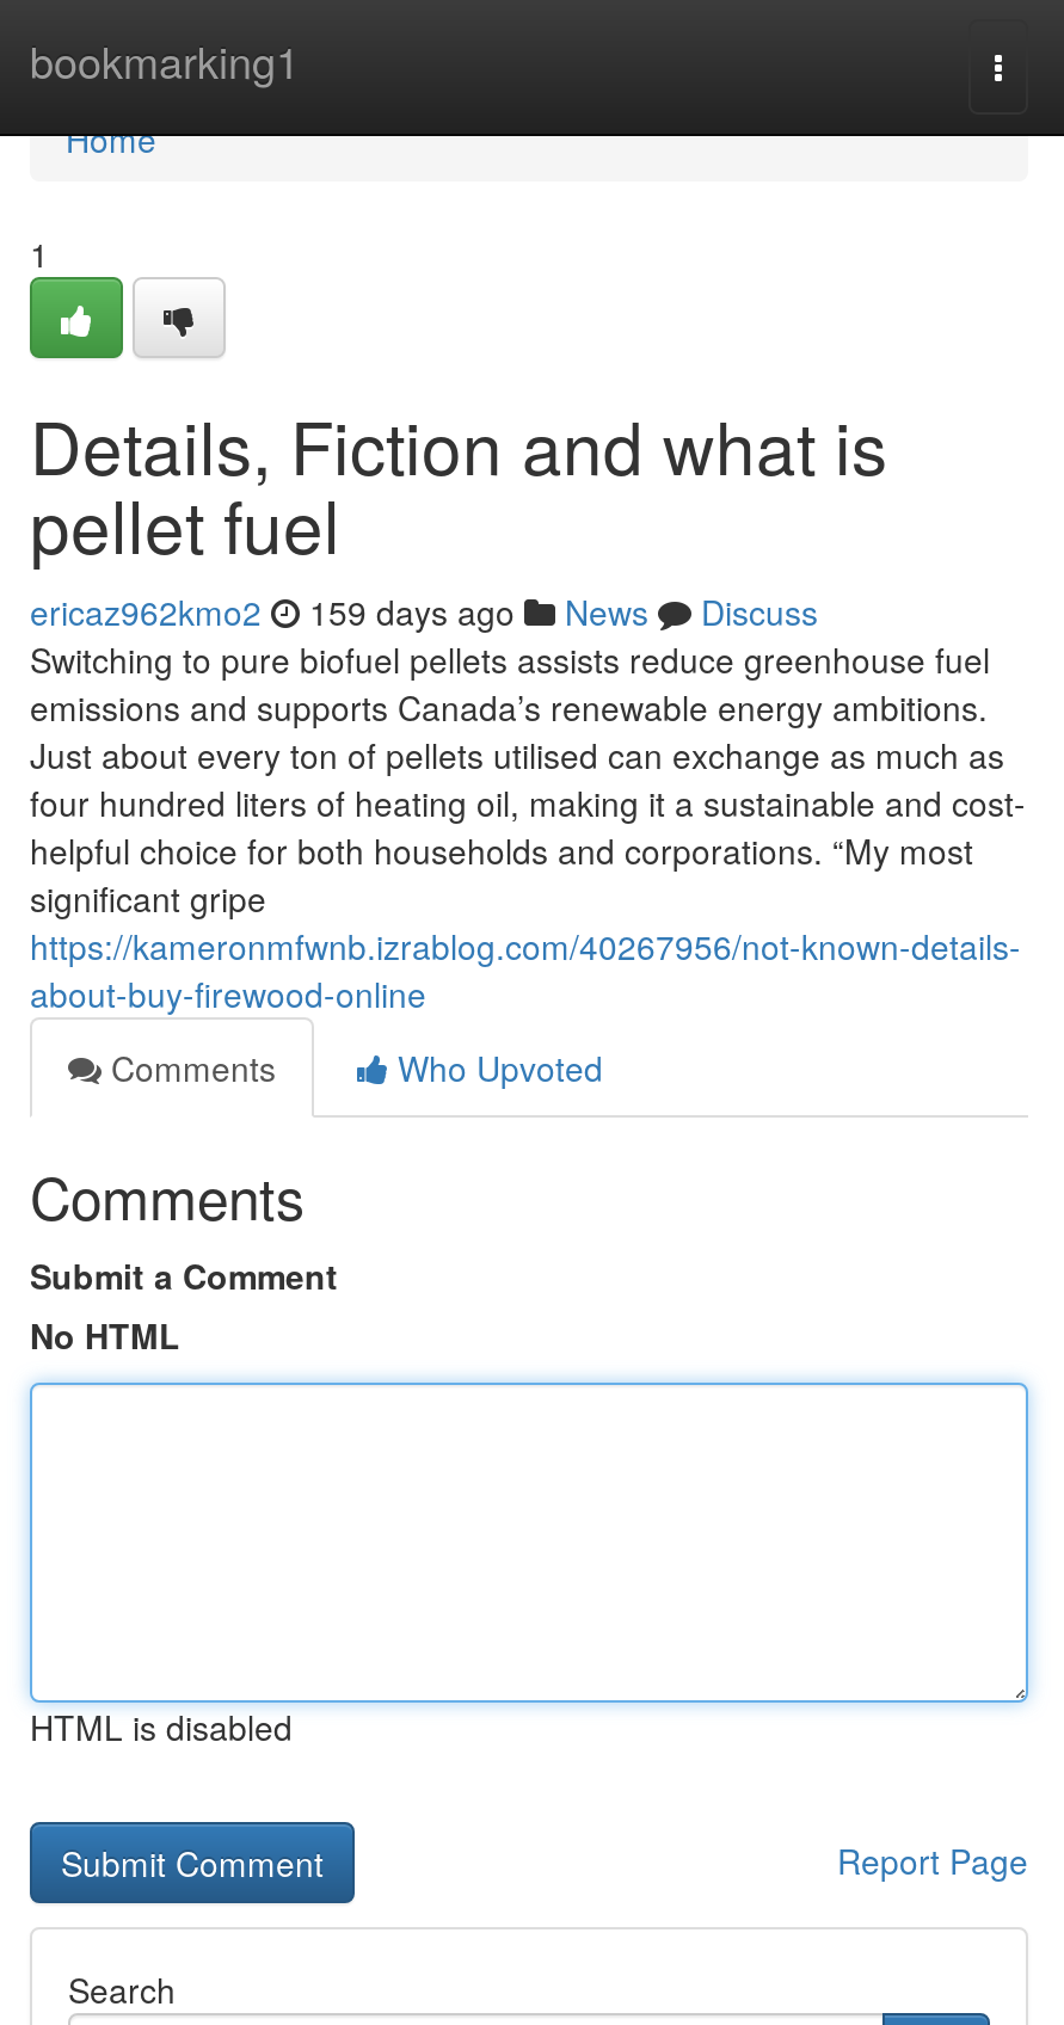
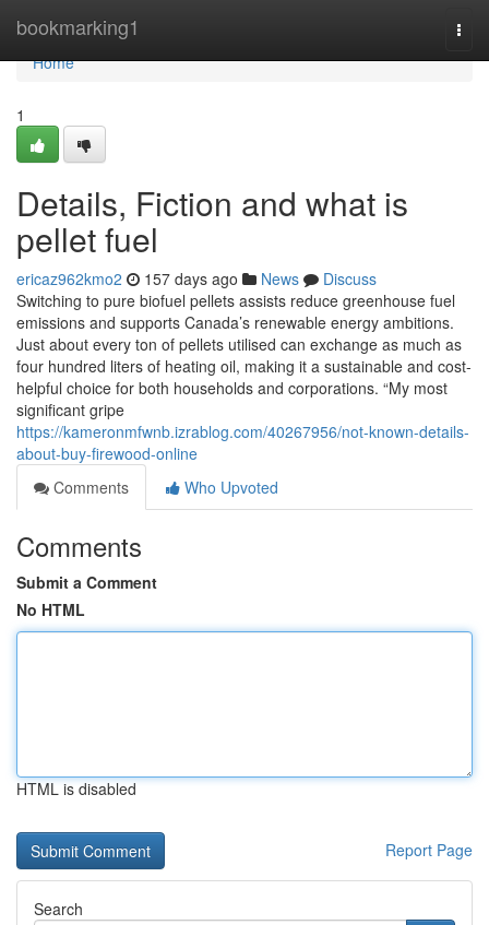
- ericaz962kmo2 159 days ago News Discuss
+ ericaz962kmo2 157 days ago News Discuss
